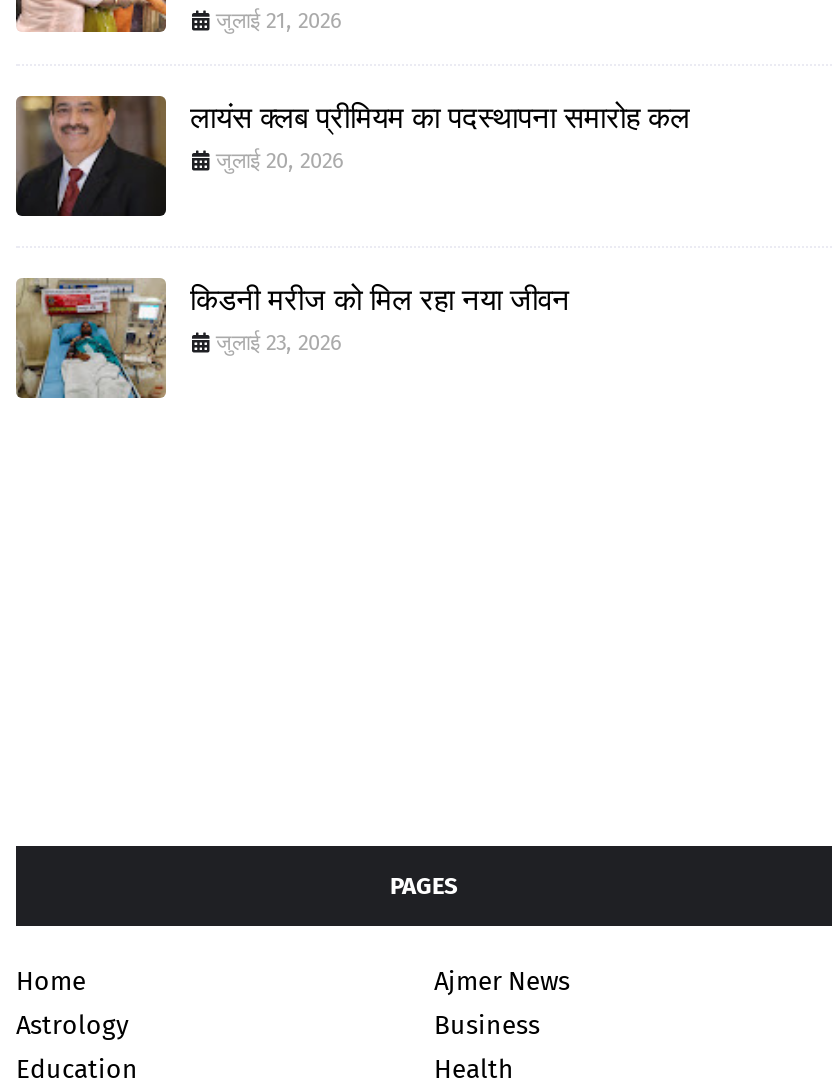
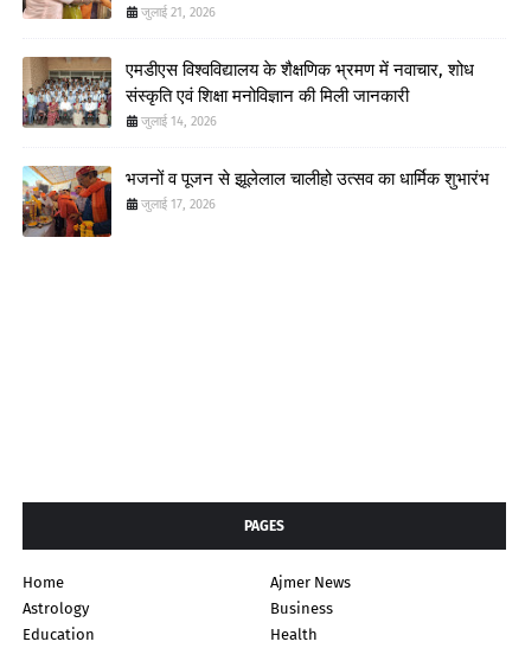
- [image]
- लायंस क्लब प्रीमियम का पदस्थापना समारोह कल
- जुलाई 20, 2026
+ [image]
+ एमडीएस विश्वविद्यालय के शैक्षणिक भ्रमण में नवाचार, शोध
+ संस्कृति एवं शिक्षा मनोविज्ञान की मिली जानकारी
+ जुलाई 14, 2026

- [image]
- किडनी मरीज को मिल रहा नया जीवन
- जुलाई 23, 2026
+ [image]
+ भजनों व पूजन से झूलेलाल चालीहो उत्सव का धार्मिक शुभारंभ
+ जुलाई 17, 2026
